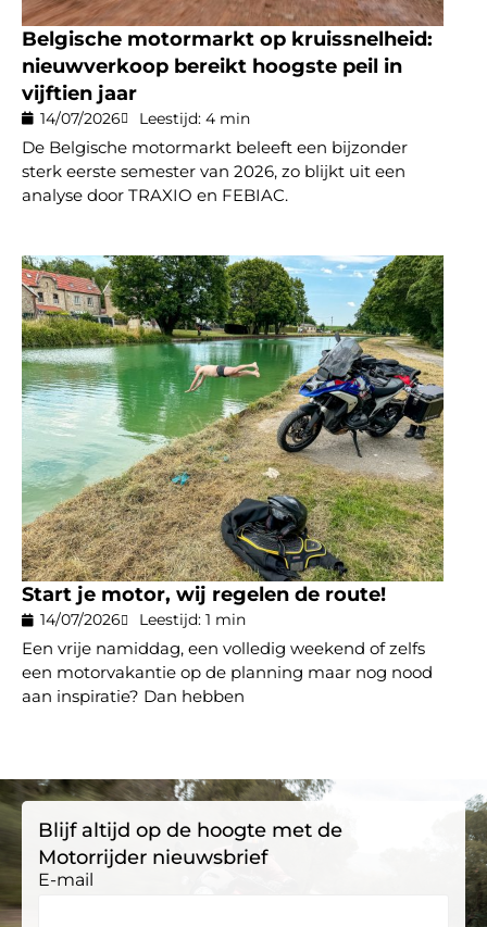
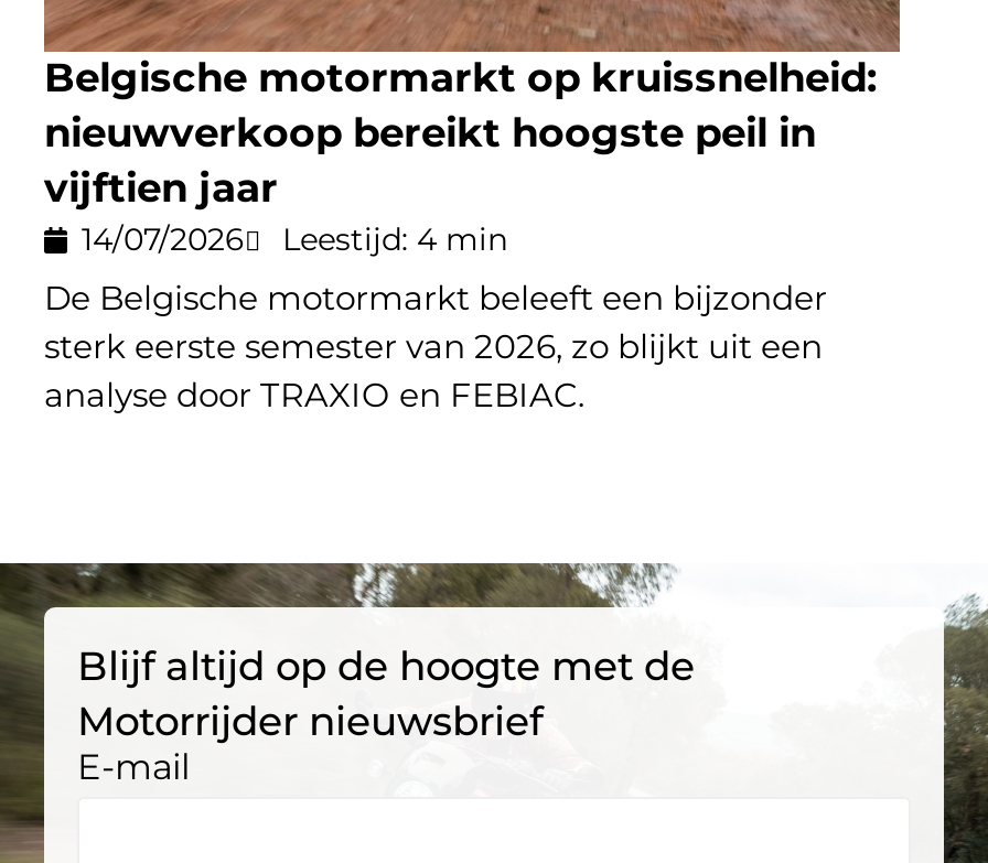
- [image]
- Start je motor, wij regelen de route!
- 14/07/2026
- Leestijd: 1 min
- Een vrije namiddag, een volledig weekend of zelfs
- een motorvakantie op de planning maar nog nood
- aan inspiratie? Dan hebben
